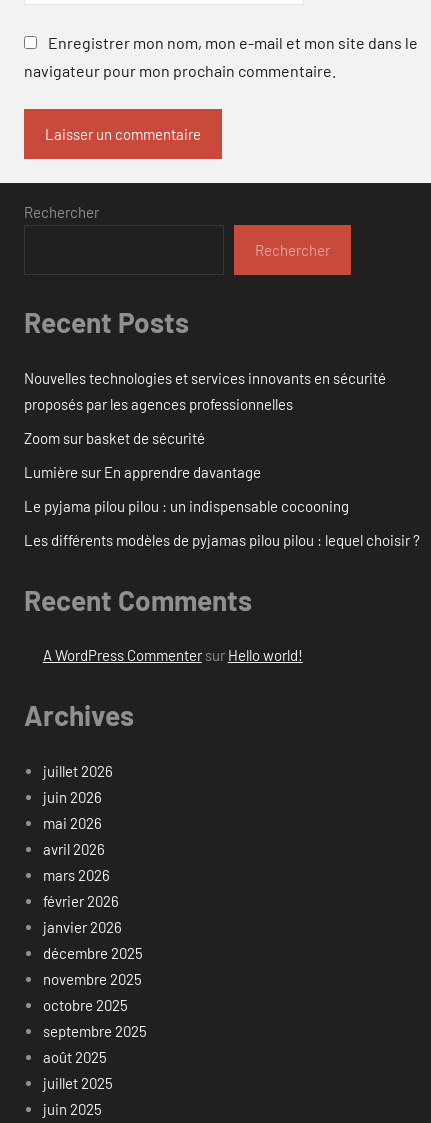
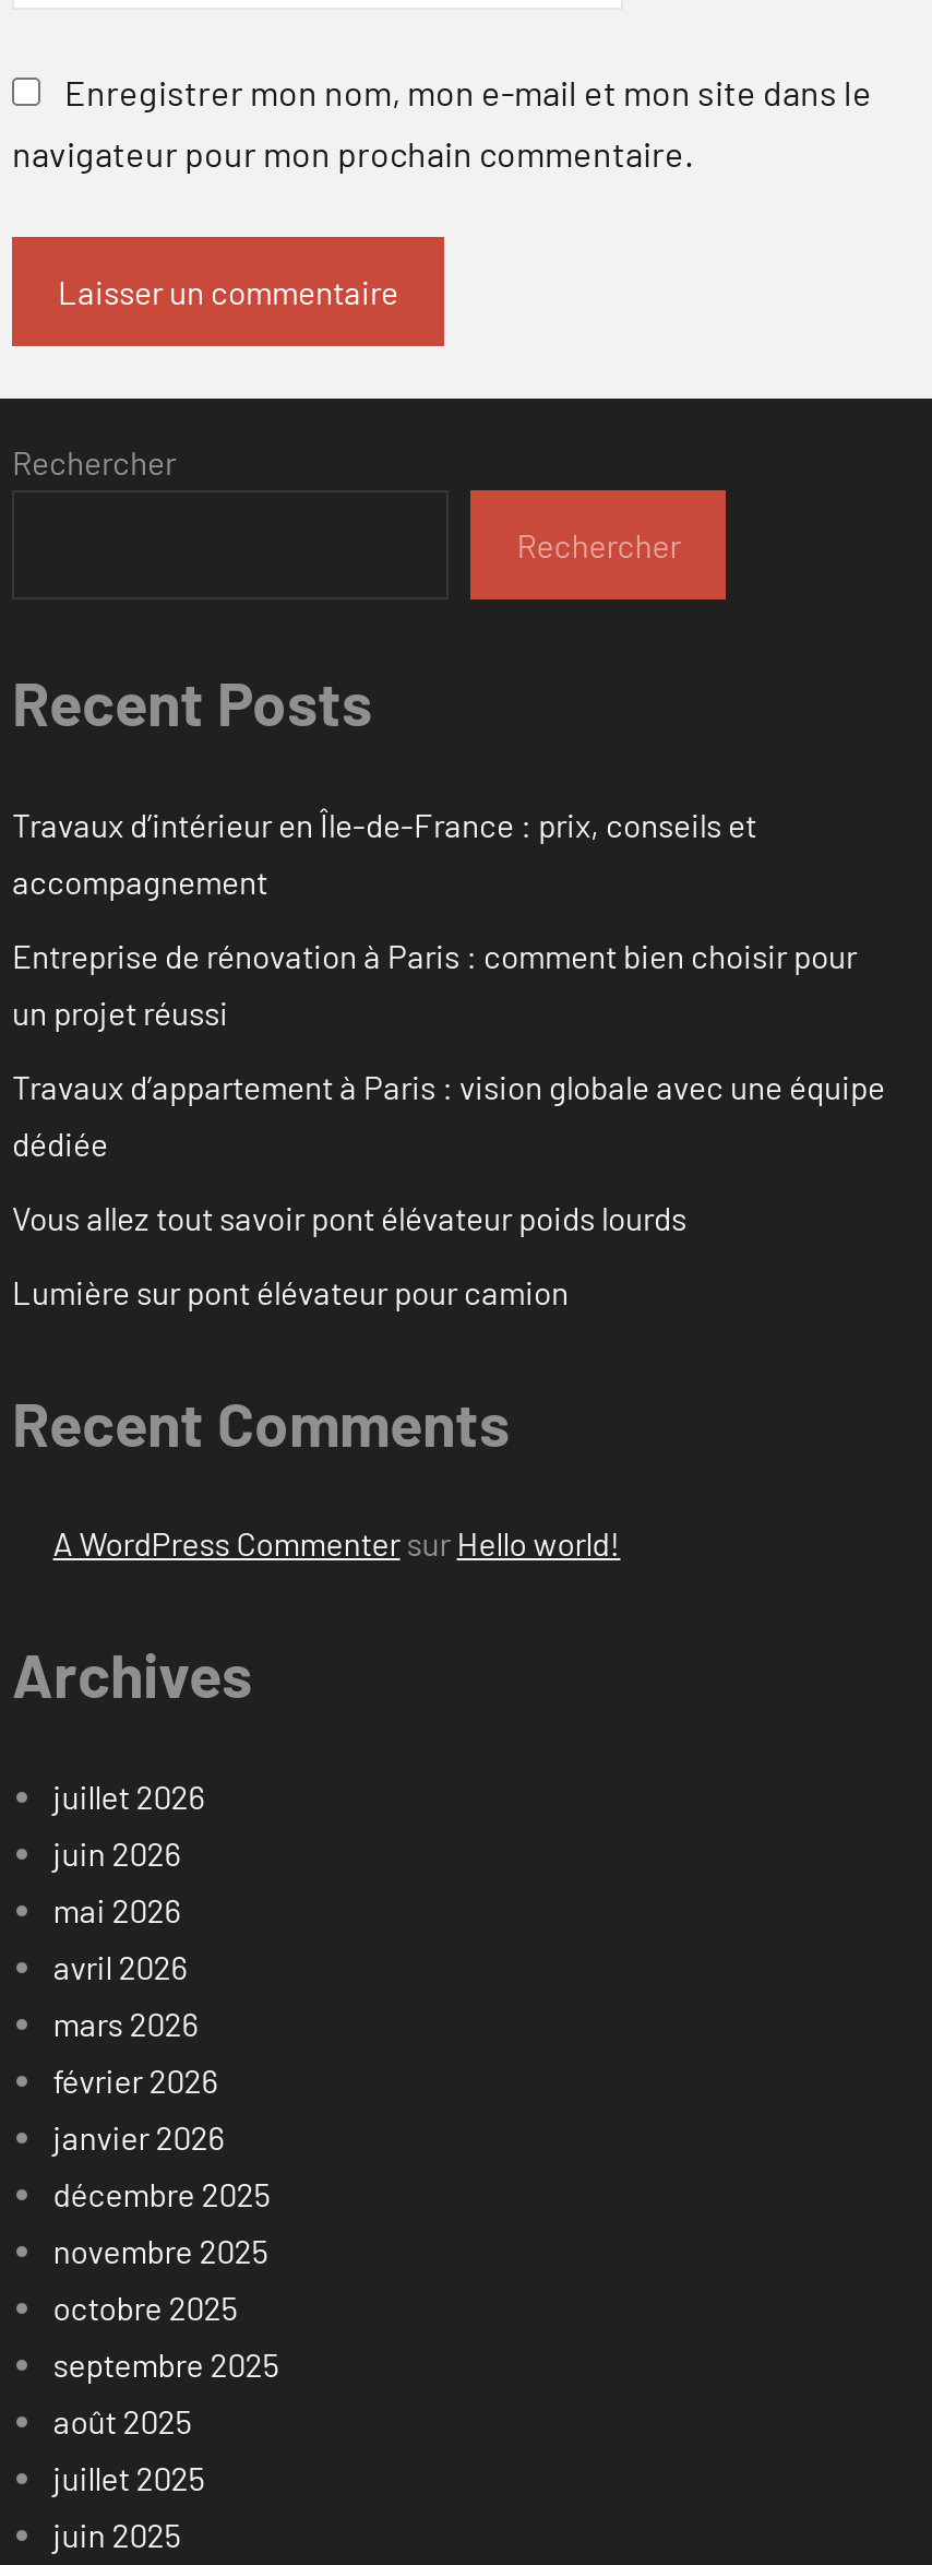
- Nouvelles technologies et services innovants en sécurité
- proposés par les agences professionnelles
+ Travaux d’intérieur en Île-de-France : prix, conseils et
+ accompagnement

- Zoom sur basket de sécurité
+ Entreprise de rénovation à Paris : comment bien choisir pour
+ un projet réussi

- Lumière sur En apprendre davantage
+ Travaux d’appartement à Paris : vision globale avec une équipe
+ dédiée

- Le pyjama pilou pilou : un indispensable cocooning
+ Vous allez tout savoir pont élévateur poids lourds

- Les différents modèles de pyjamas pilou pilou : lequel choisir ?
+ Lumière sur pont élévateur pour camion
